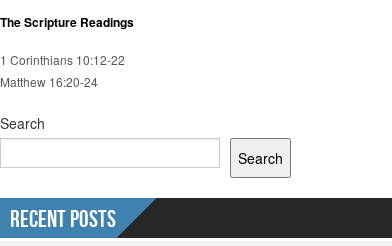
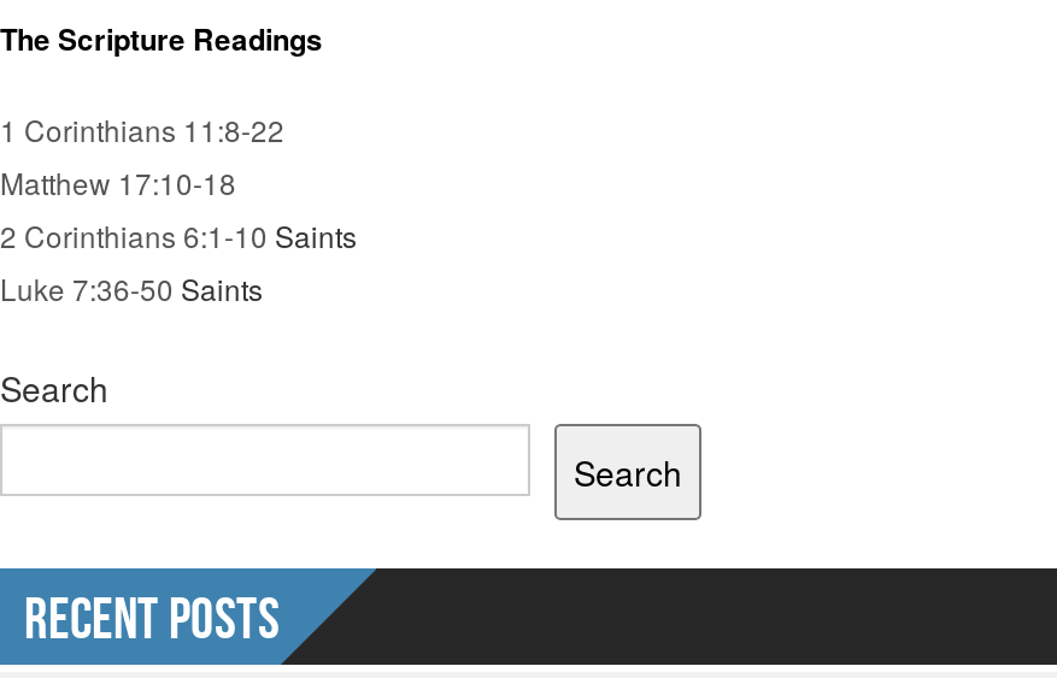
- 1 Corinthians 10:12-22
- Matthew 16:20-24
+ 1 Corinthians 11:8-22
+ Matthew 17:10-18
+ 2 Corinthians 6:1-10 Saints
+ Luke 7:36-50 Saints
